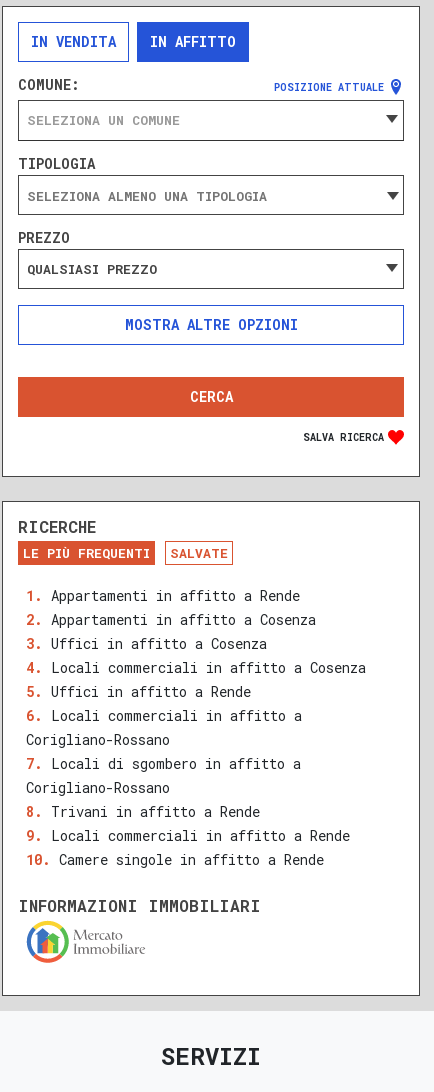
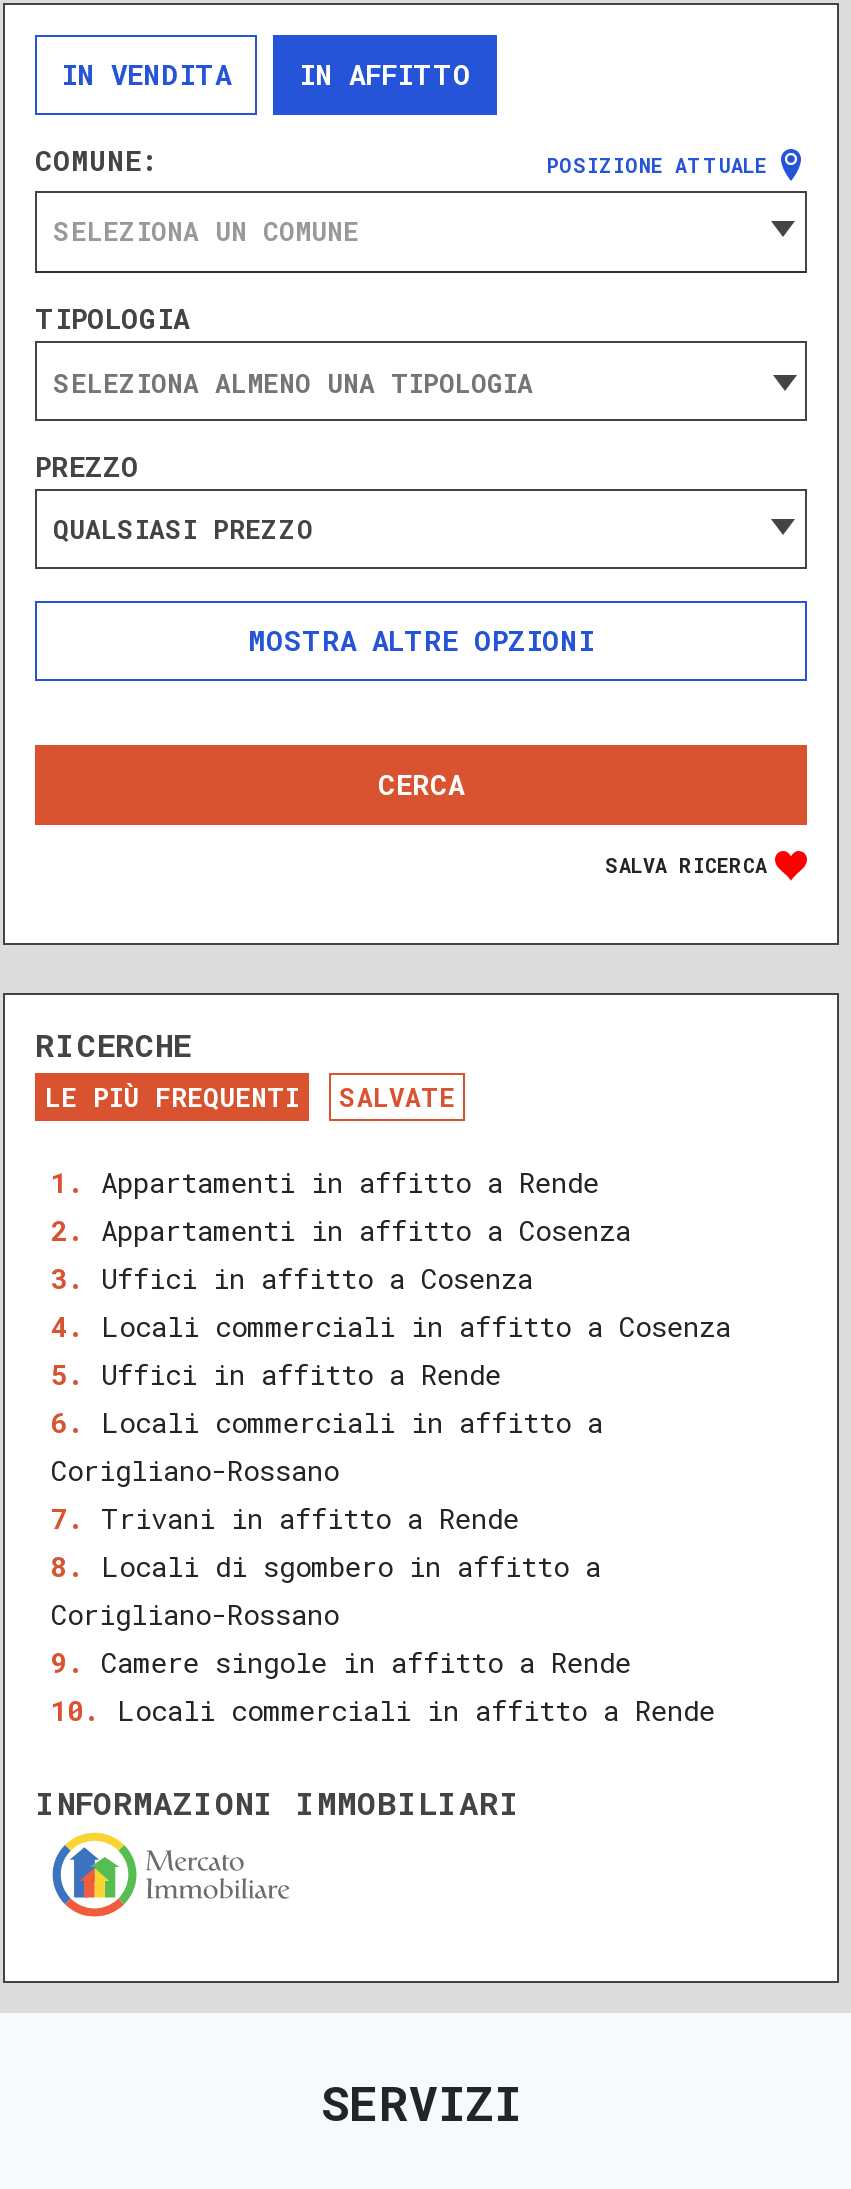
moved down: Locali di sgombero in affitto a | Corigliano-Rossano

moved up: Trivani in affitto a Rende

moved down: Locali commerciali in affitto a Rende

moved up: Camere singole in affitto a Rende
